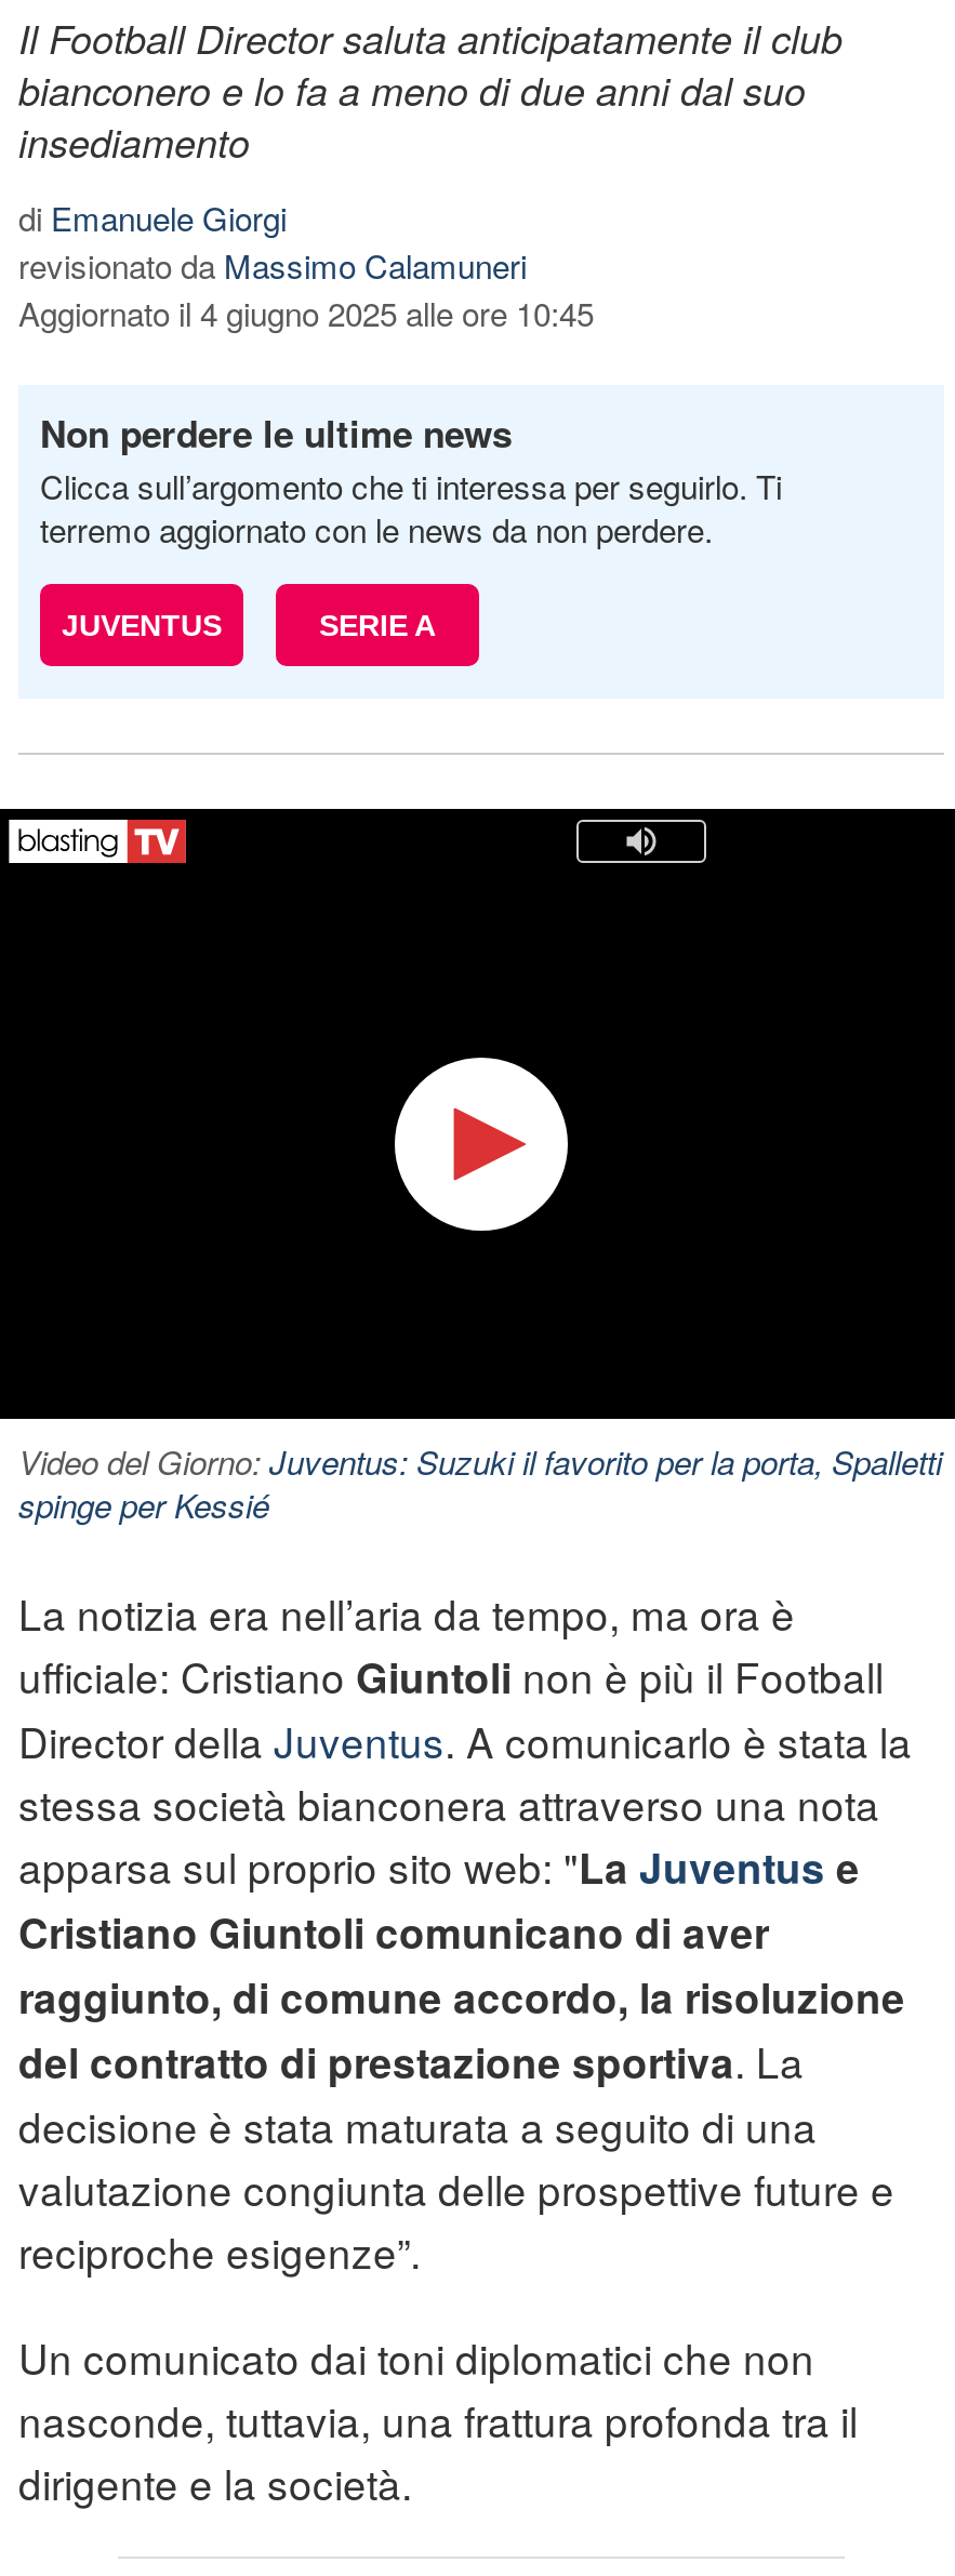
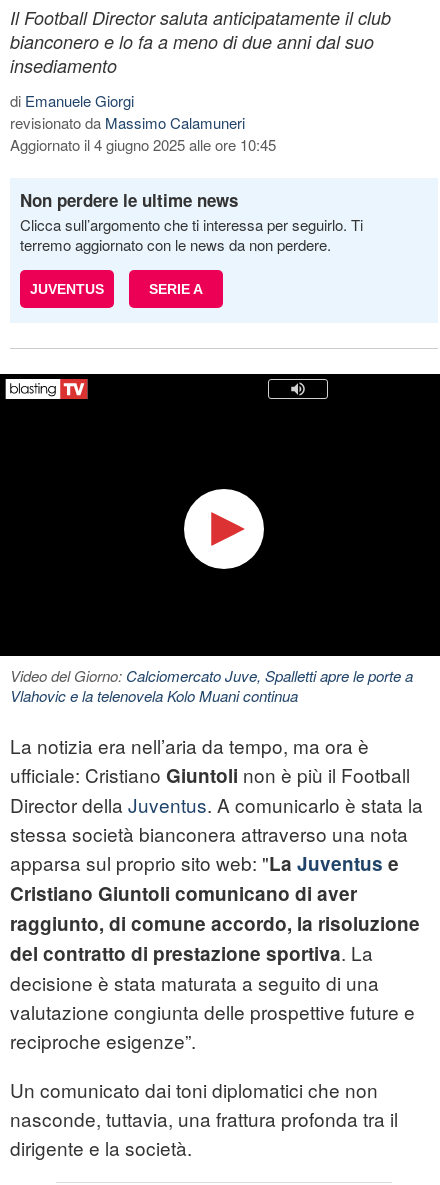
- Video del Giorno: Juventus: Suzuki il favorito per la porta, Spalletti
- spinge per Kessié
+ Video del Giorno: Calciomercato Juve, Spalletti apre le porte a
+ Vlahovic e la telenovela Kolo Muani continua
